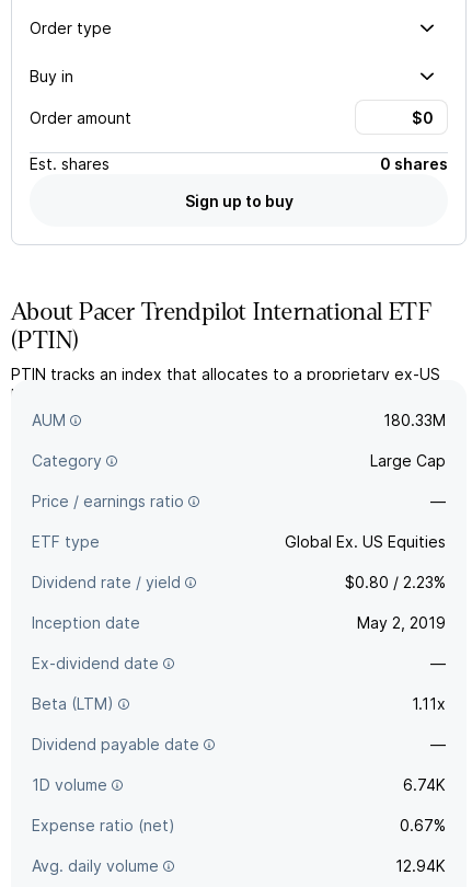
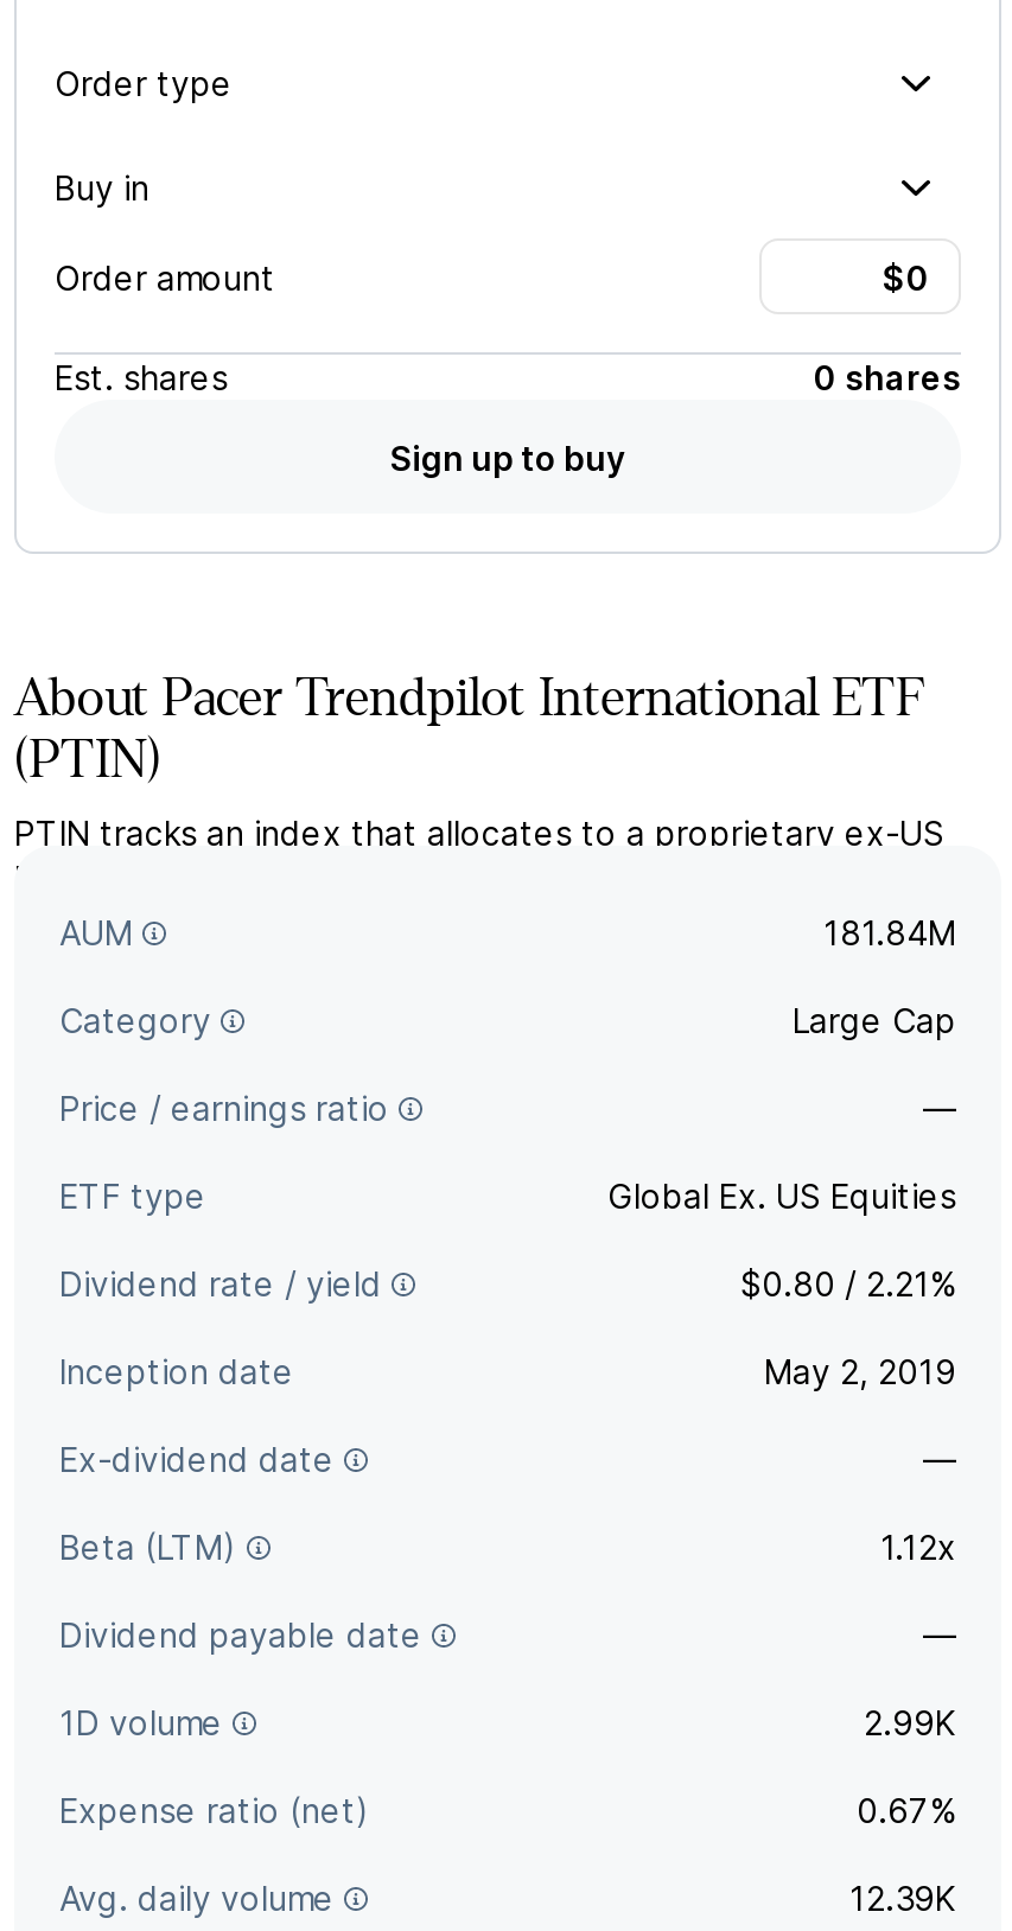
- 180.33M
+ 181.84M

- $0.80 / 2.23%
+ $0.80 / 2.21%

- 1.11x
+ 1.12x

- 6.74K
+ 2.99K

- 12.94K
+ 12.39K
